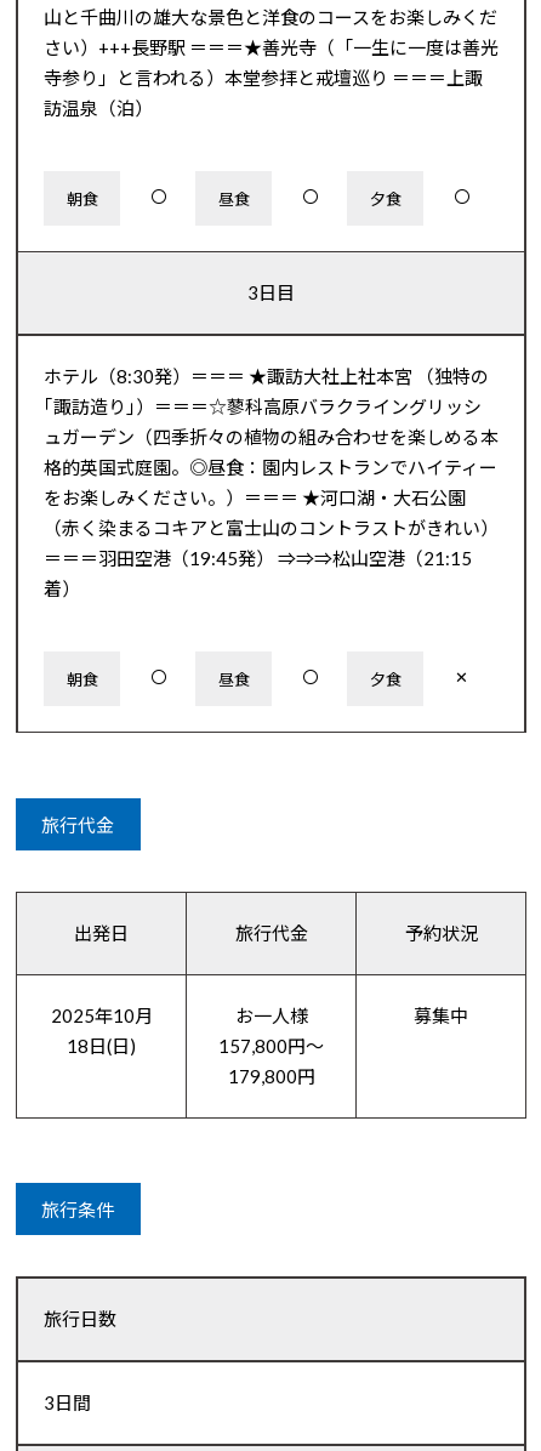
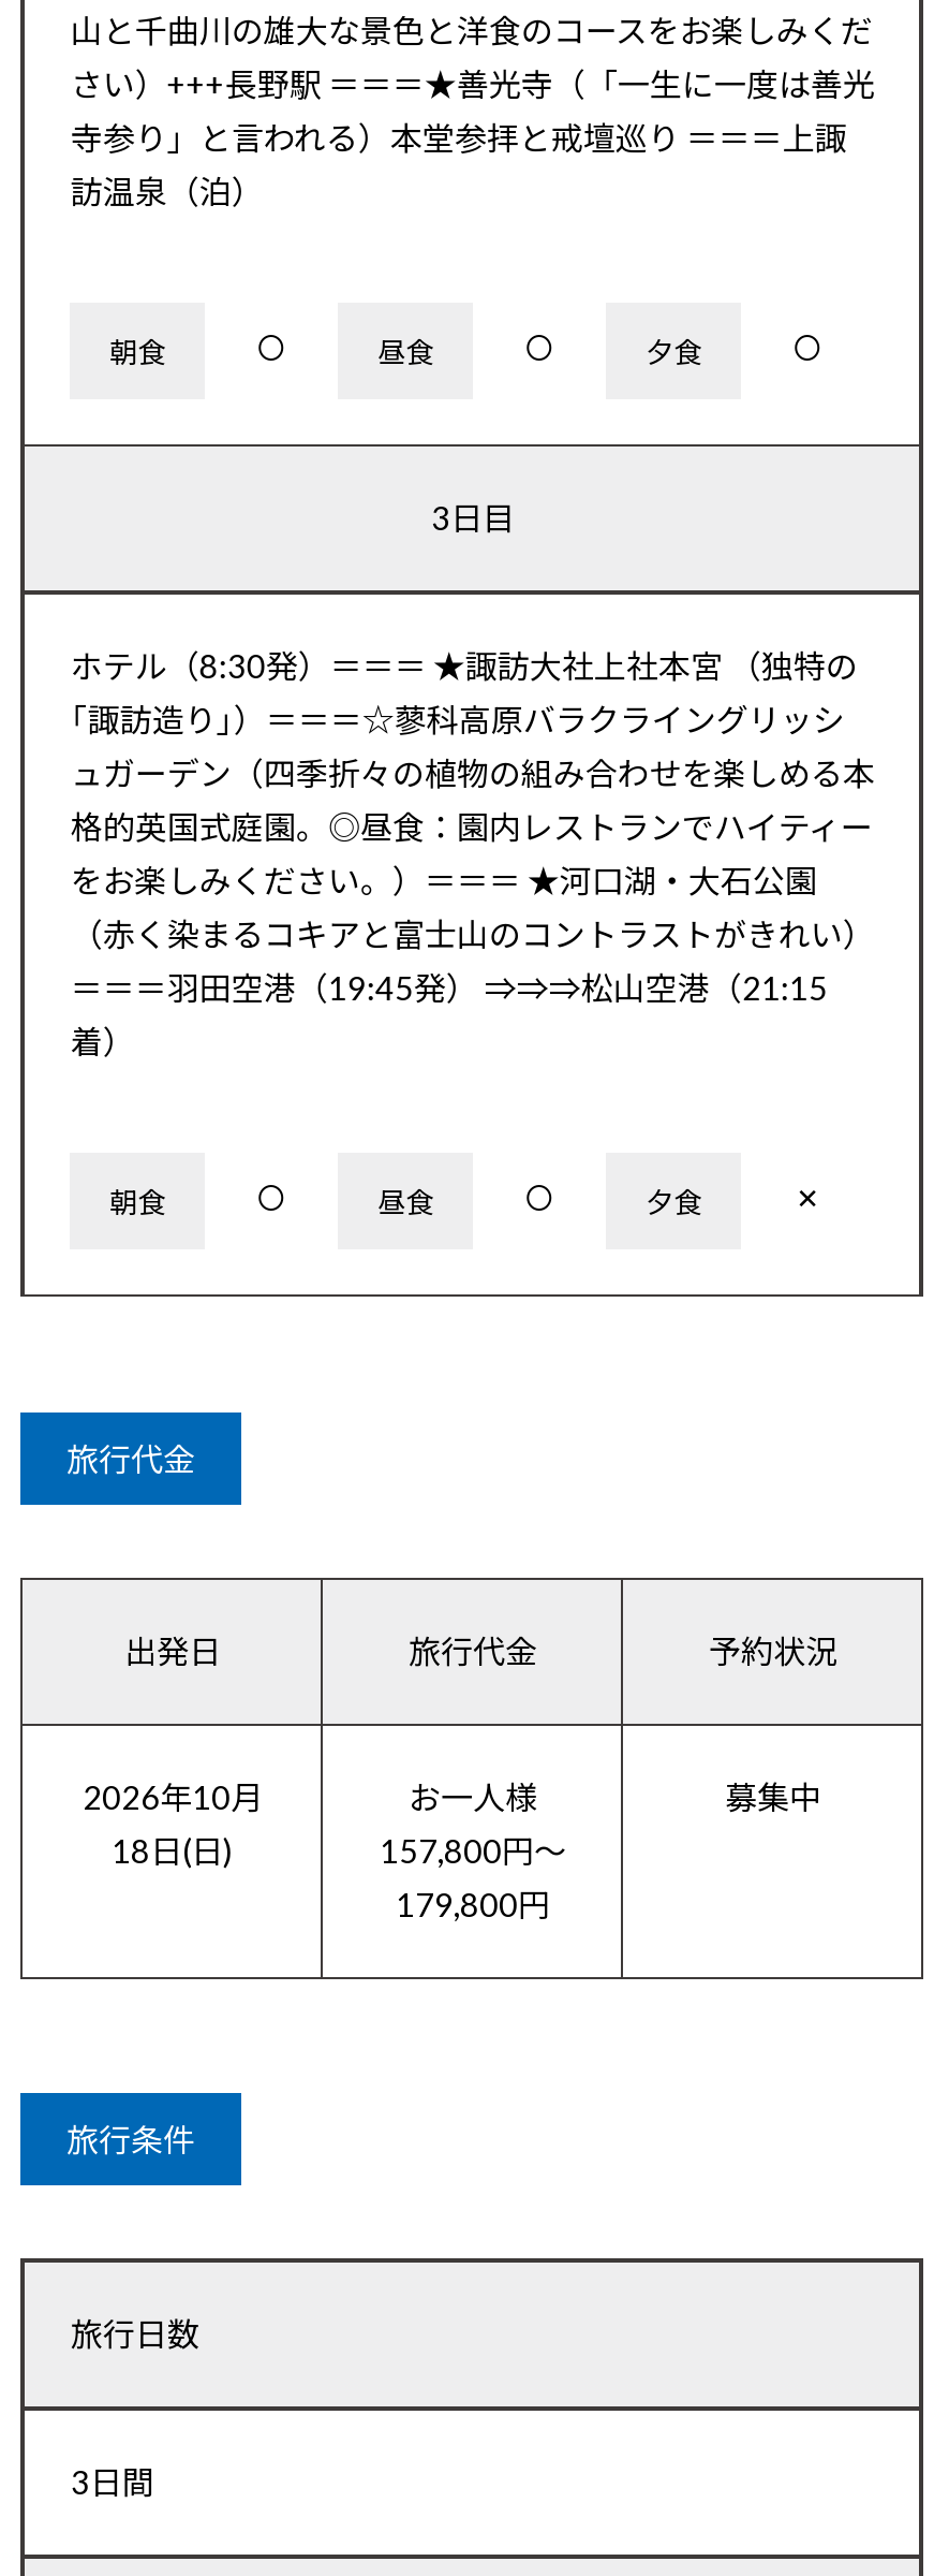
- 2025年10月
+ 2026年10月
